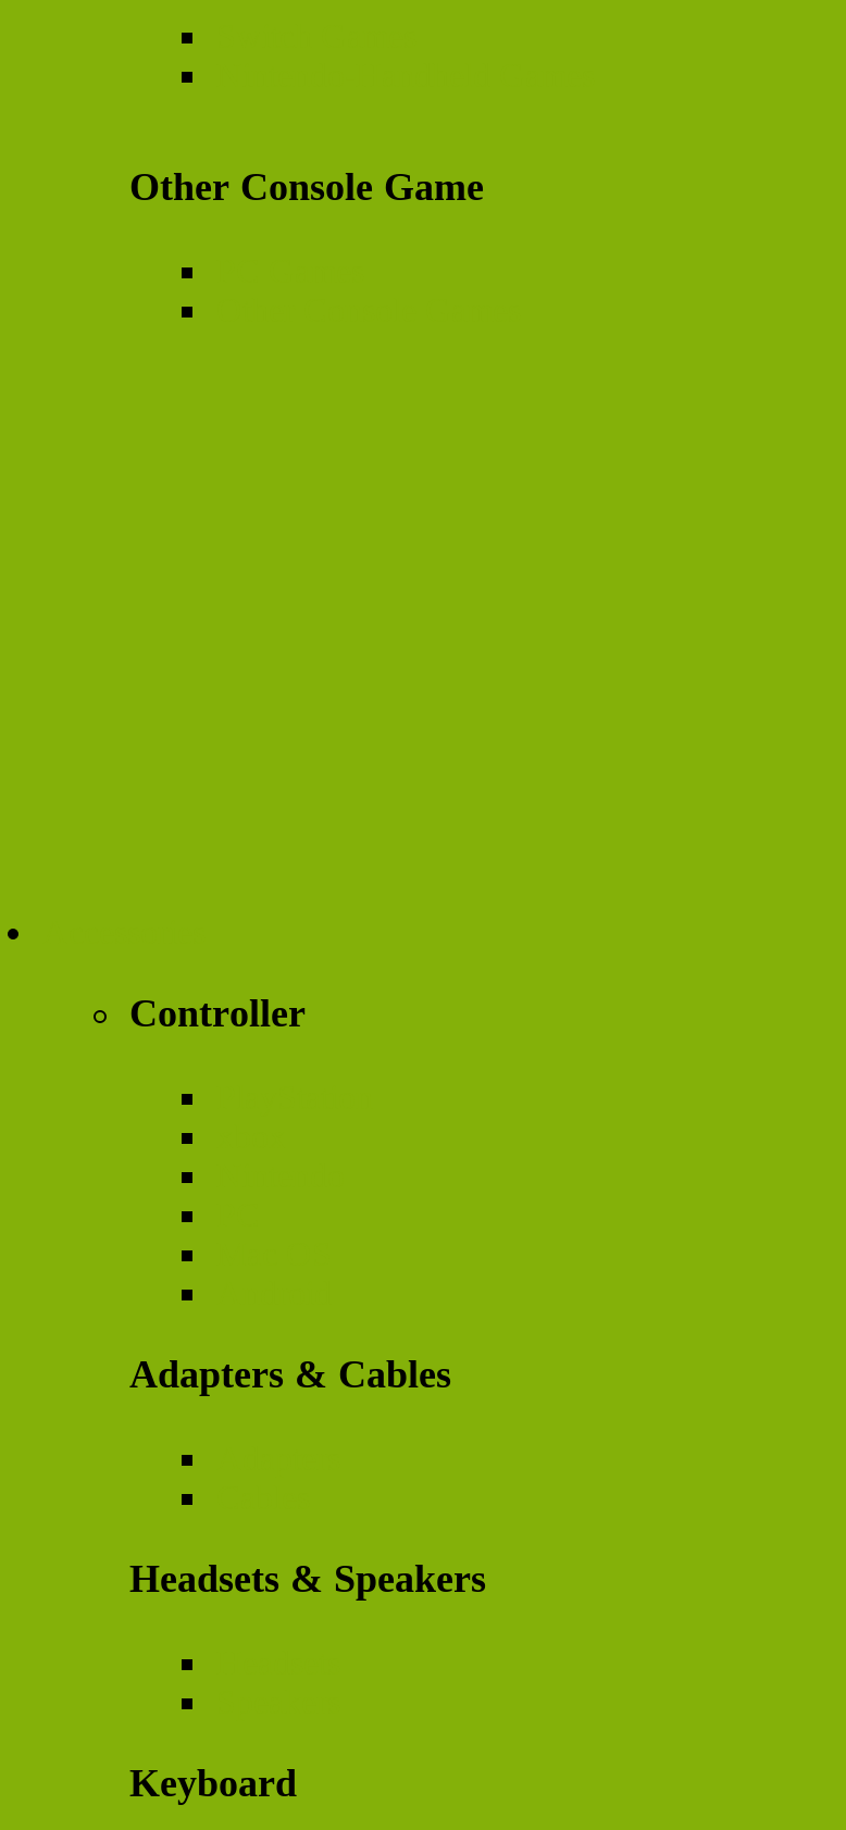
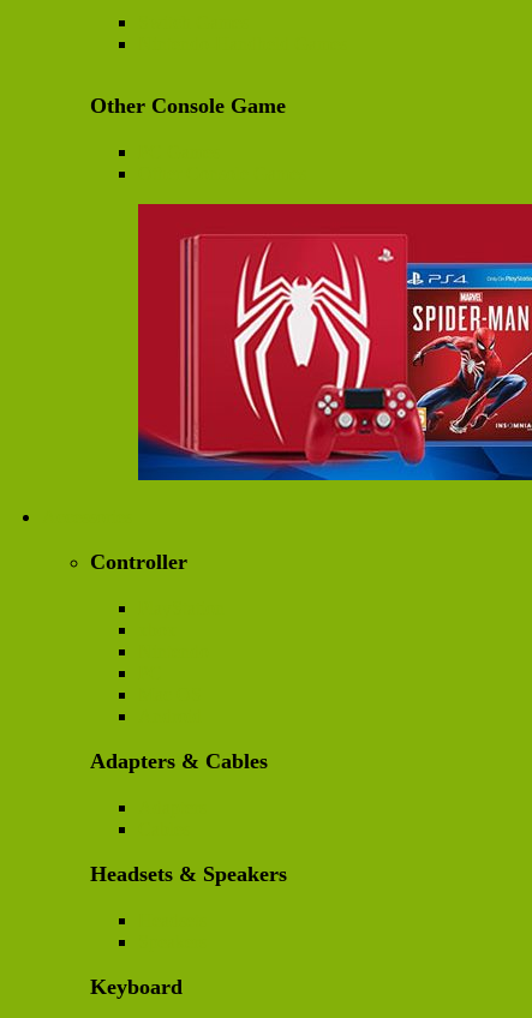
+ [image]
